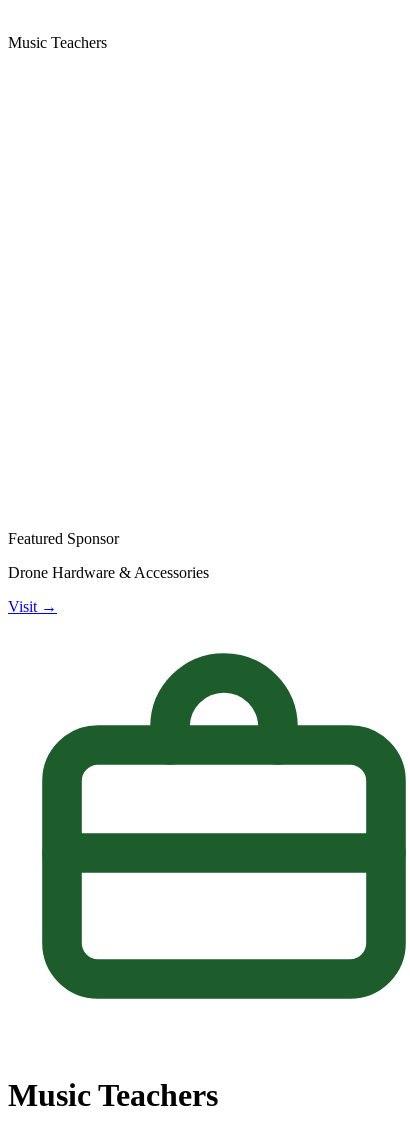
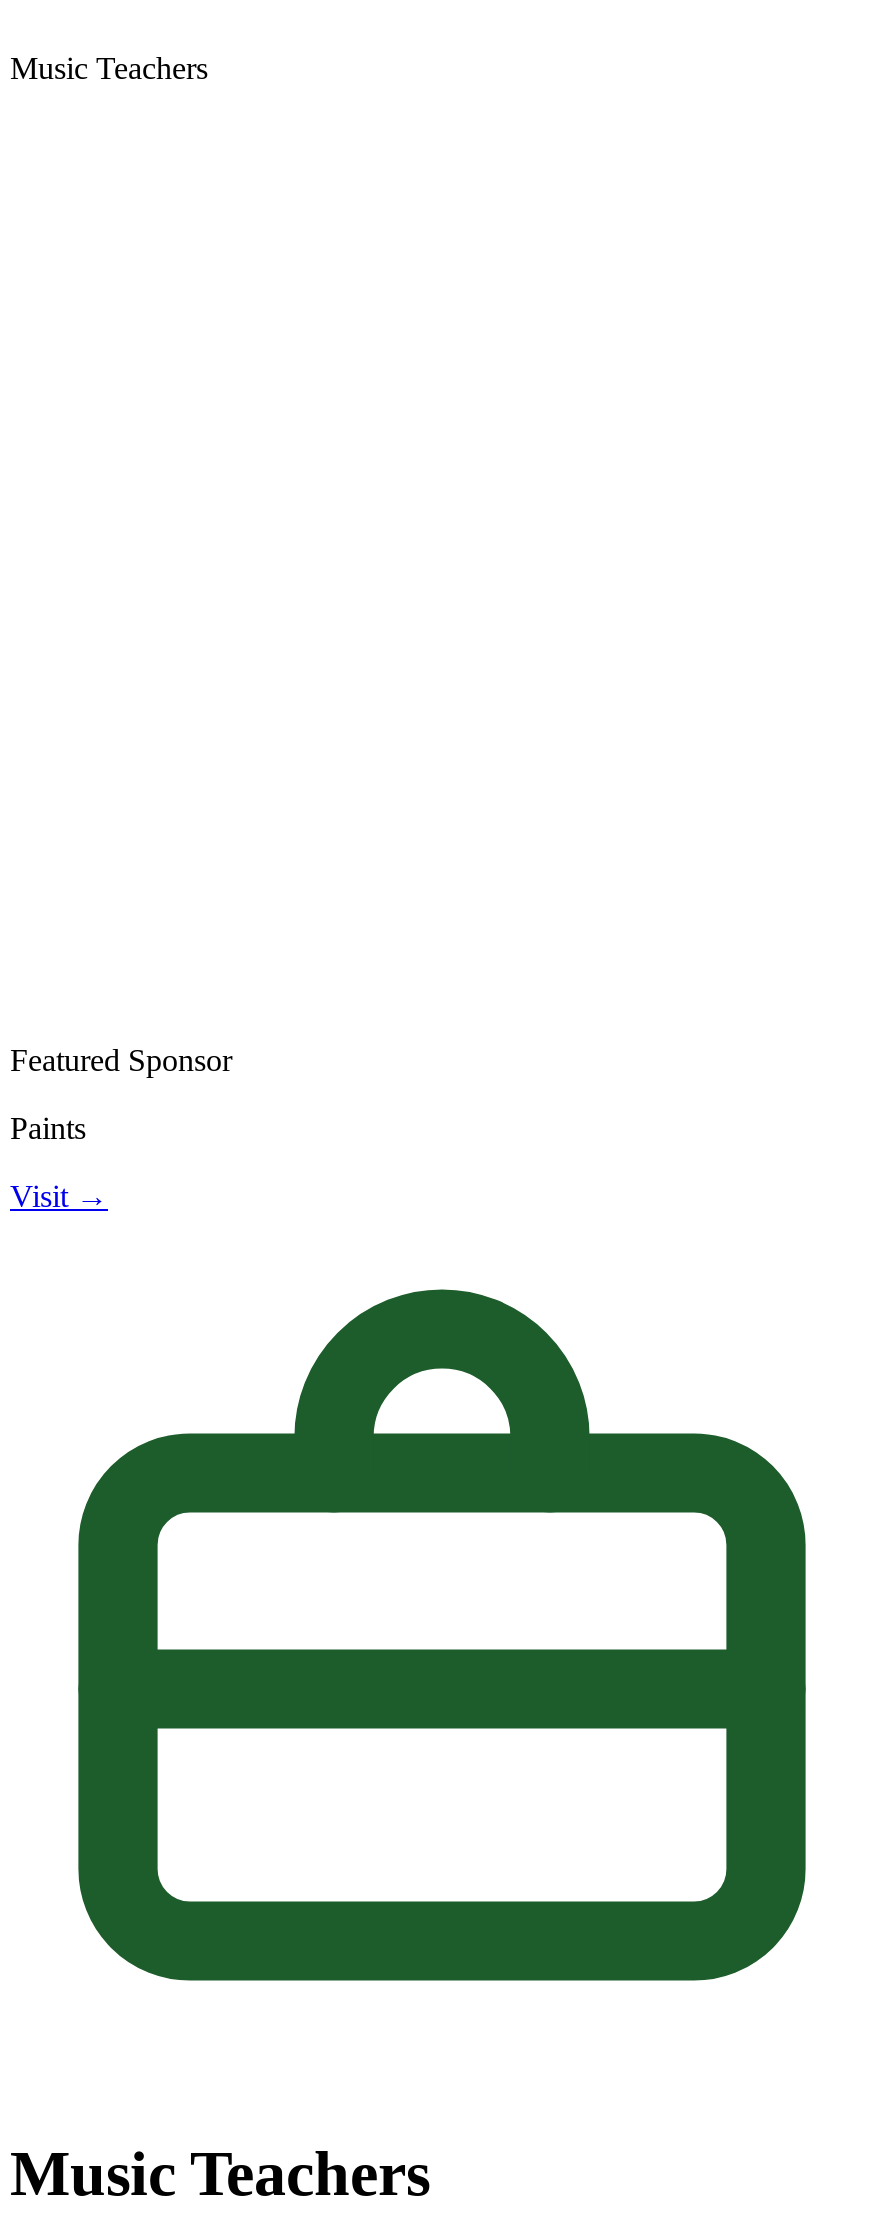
- Drone Hardware & Accessories
+ Paints
